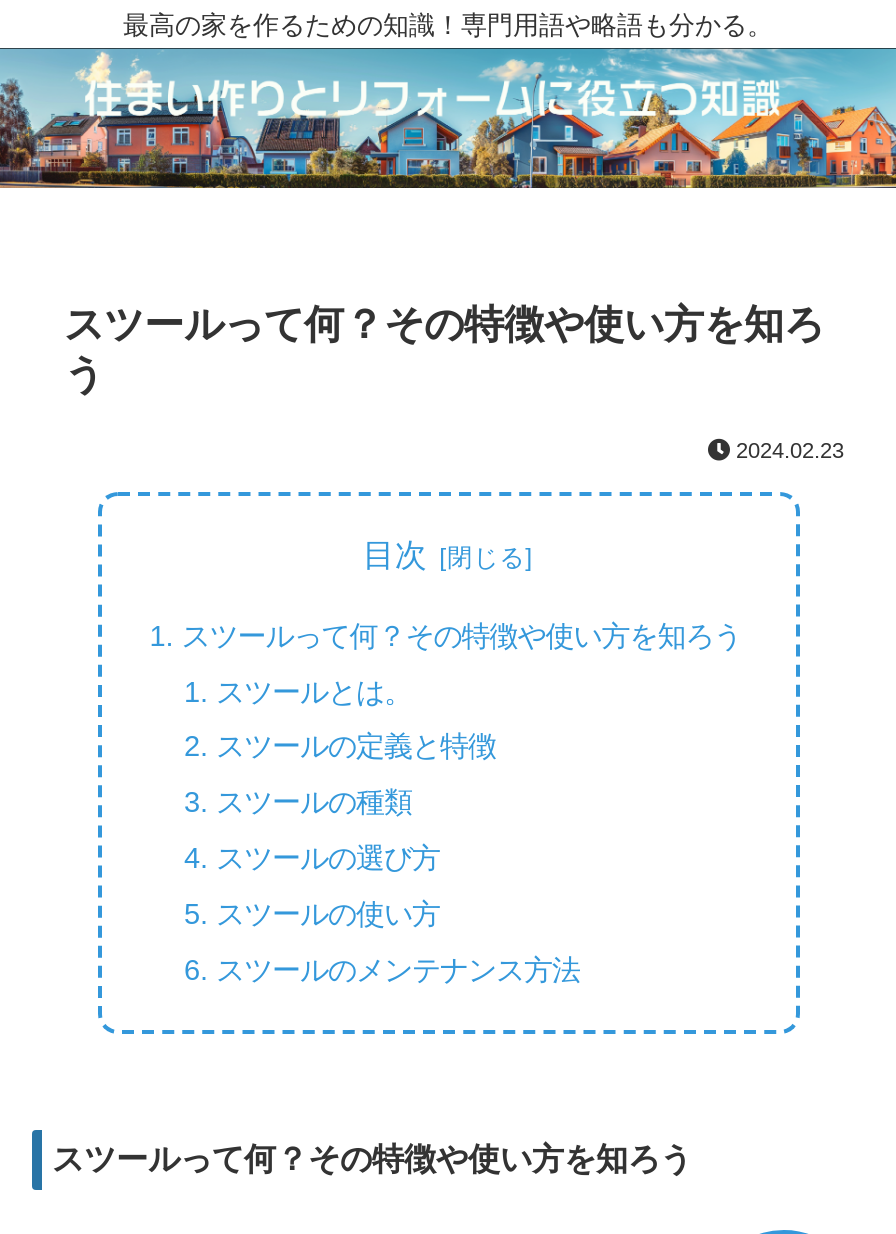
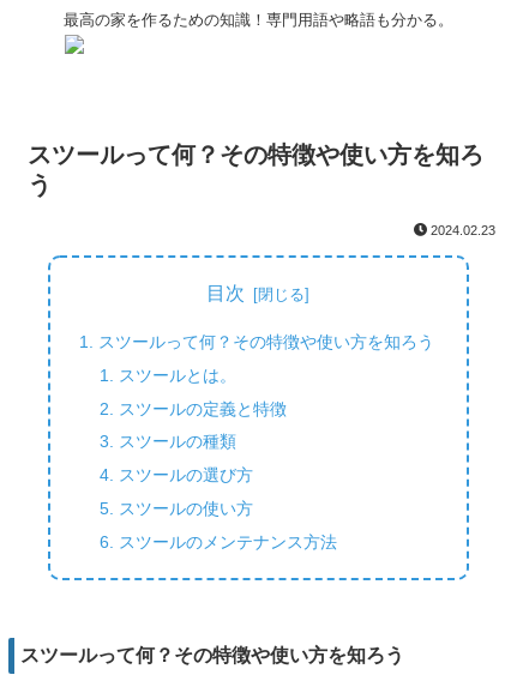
- [image]
